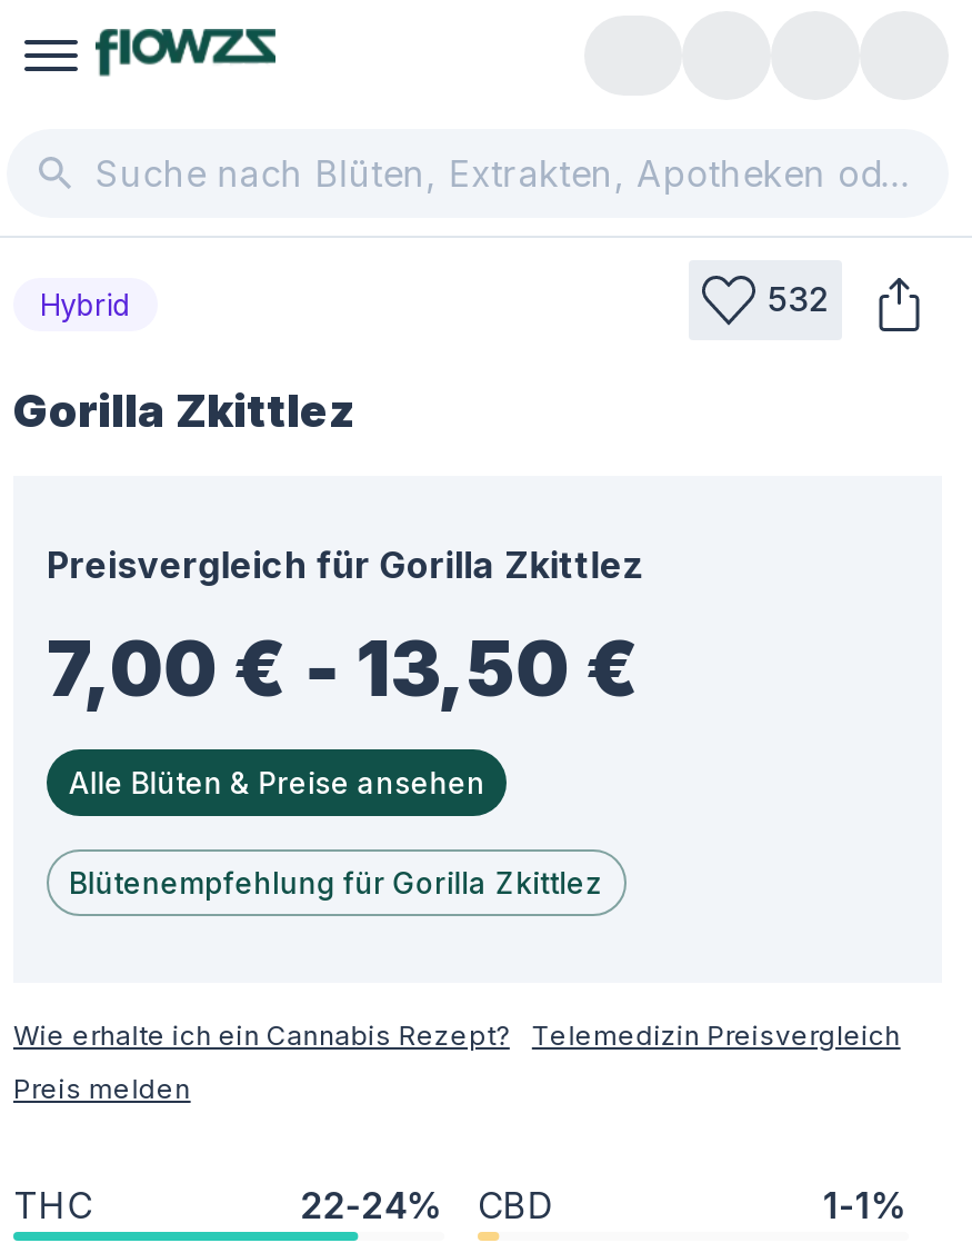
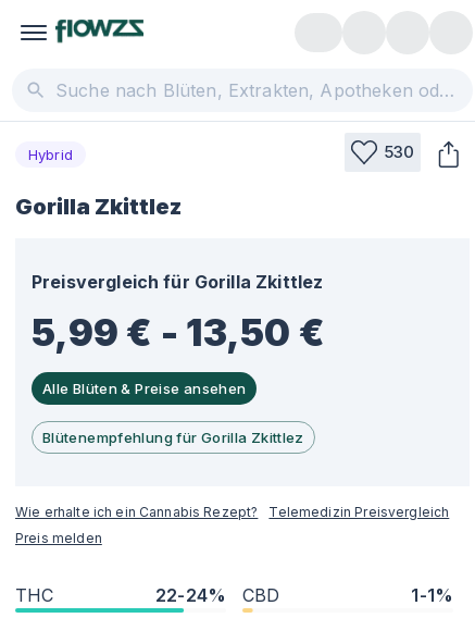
- 532
+ 530

- 7,00 € - 13,50 €
+ 5,99 € - 13,50 €
